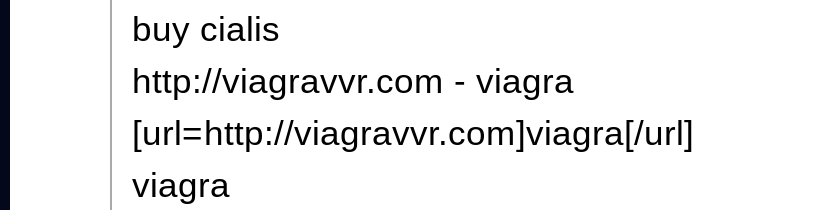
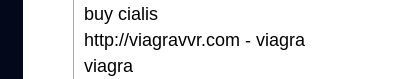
- [url=http://viagravvr.com]viagra[/url]
